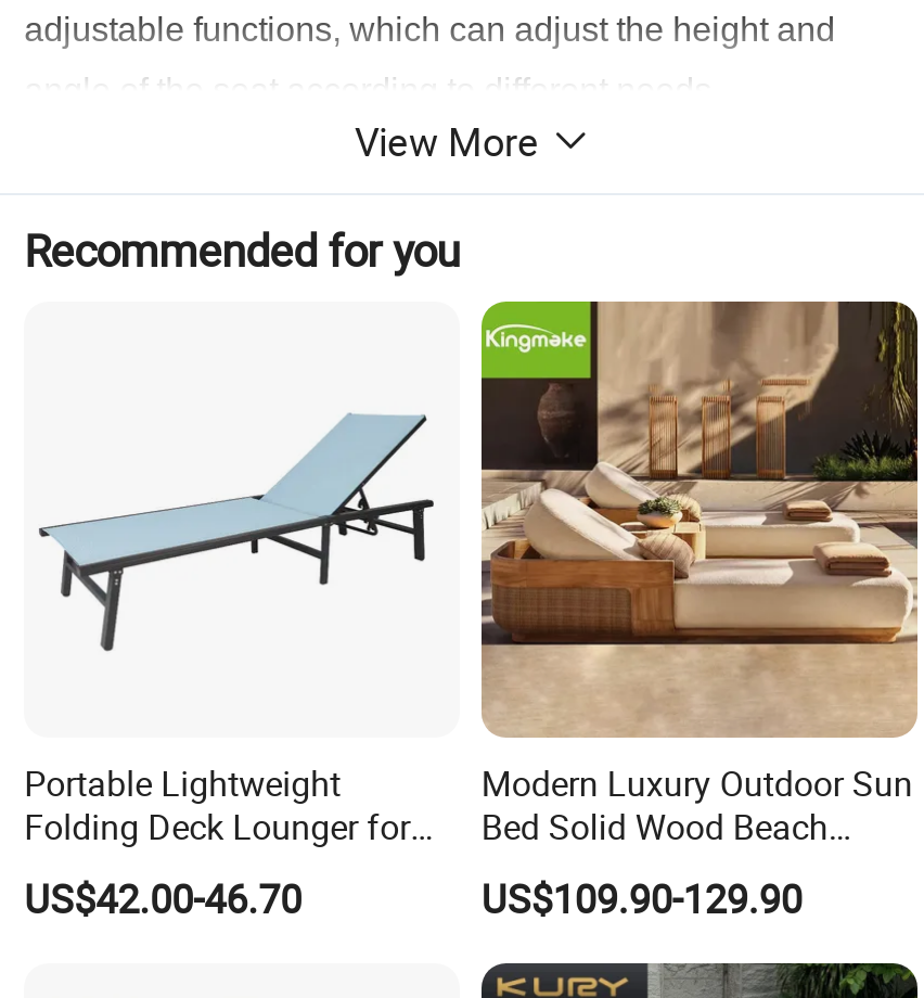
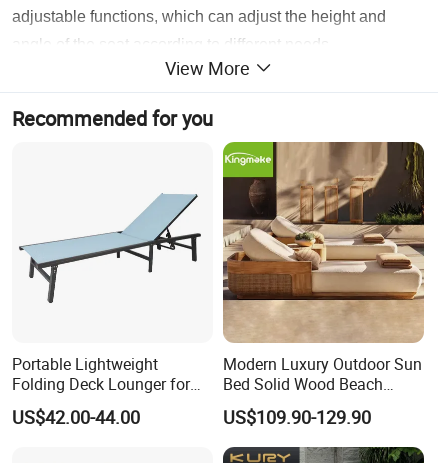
- US$42.00-46.70
+ US$42.00-44.00
